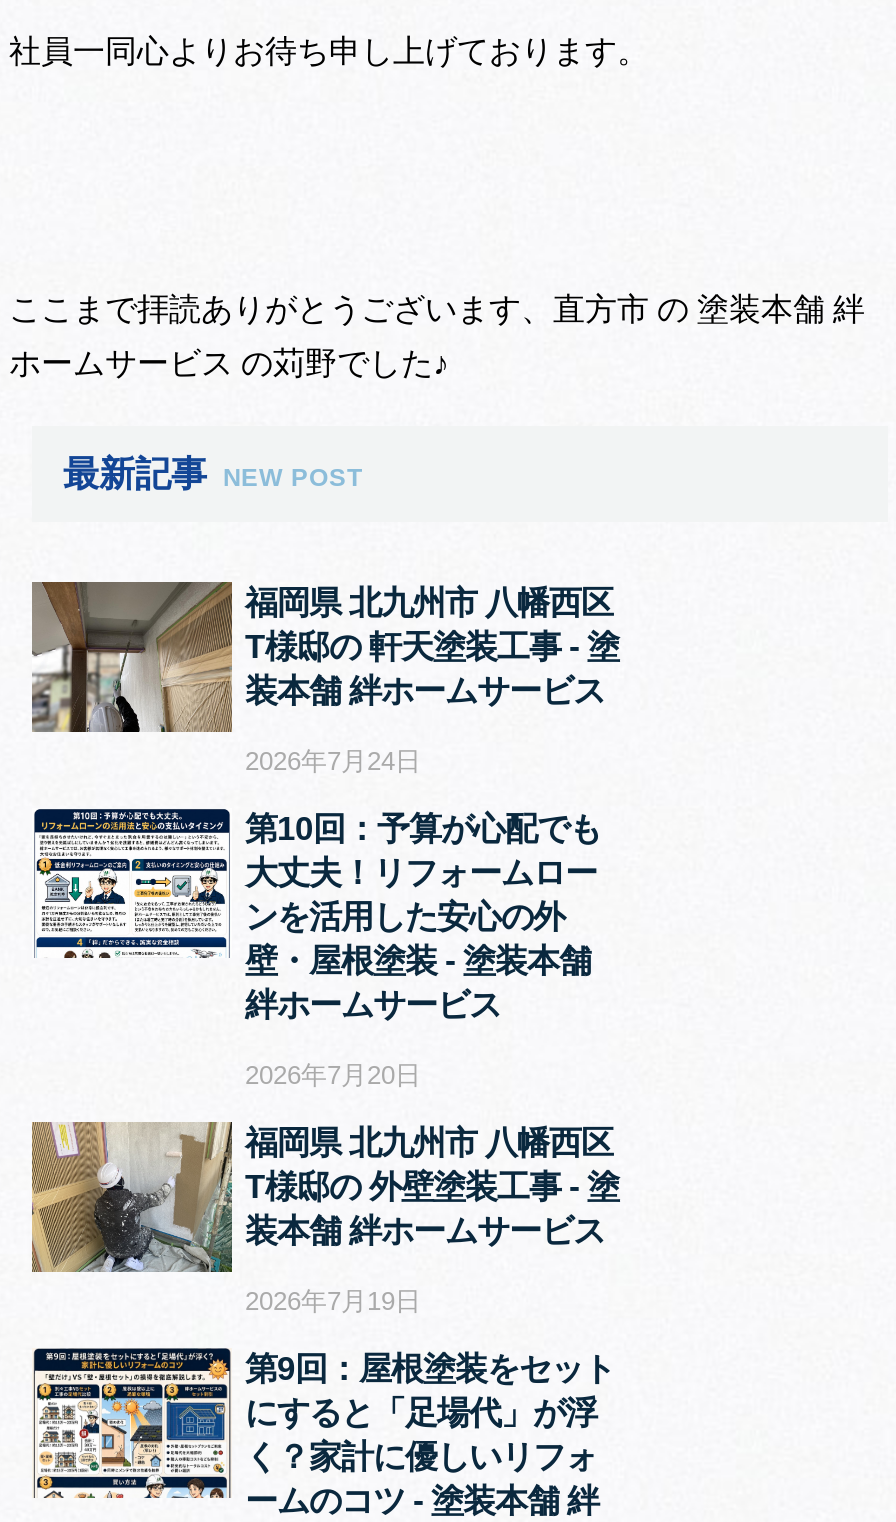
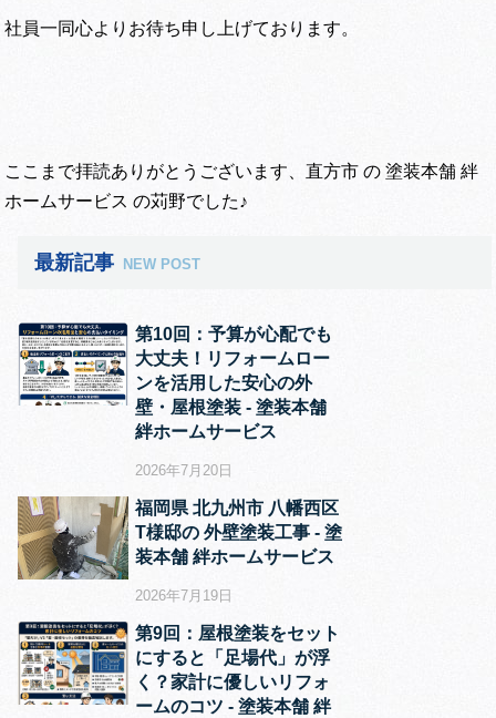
- [image]
- 福岡県 北九州市 八幡西区
- T様邸の 軒天塗装工事 ‐ 塗
- 装本舗 絆ホームサービス
- 2026年7月24日
